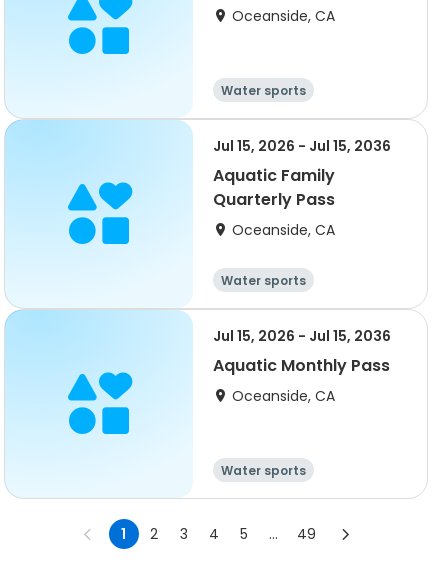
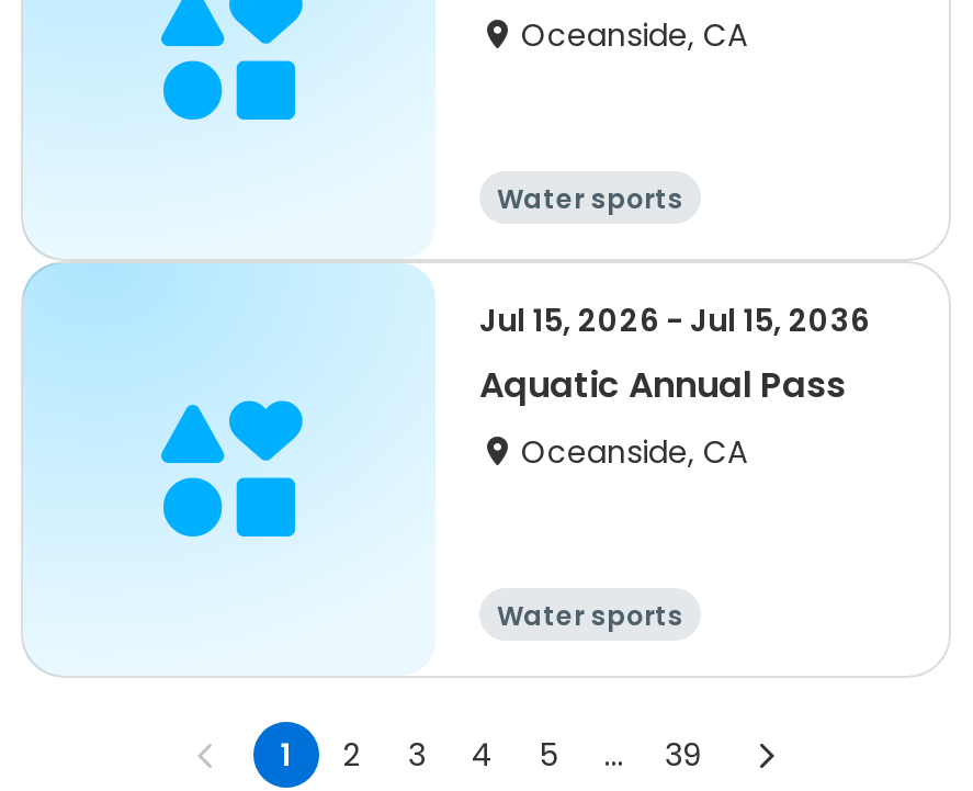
- Aquatic Family
- Quarterly Pass
- Oceanside, CA
- Water sports
- Jul 15, 2026 - Jul 15, 2036
- Aquatic Monthly Pass
+ Aquatic Annual Pass

- 49
+ 39
